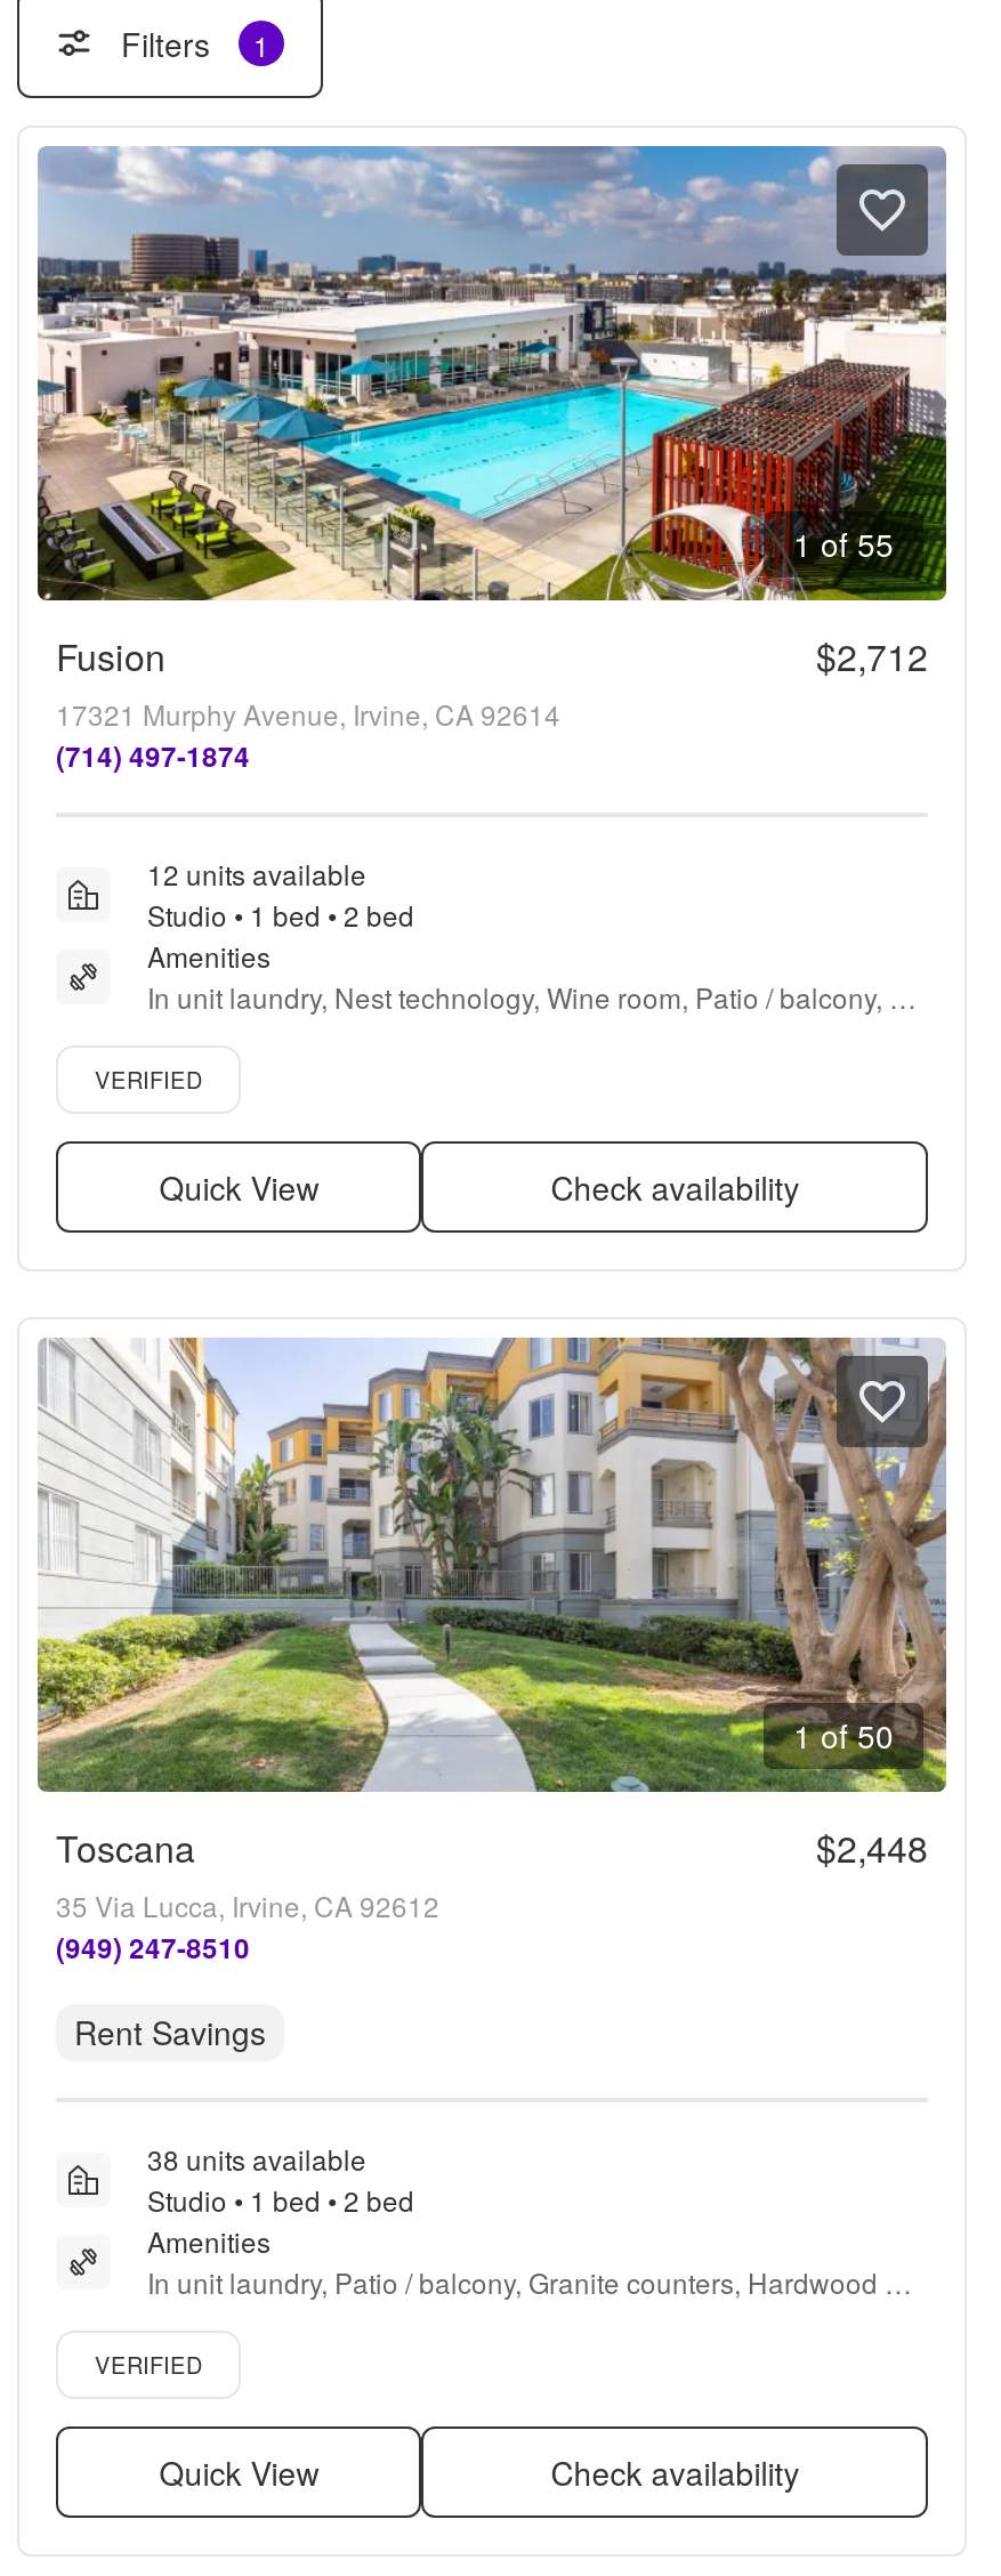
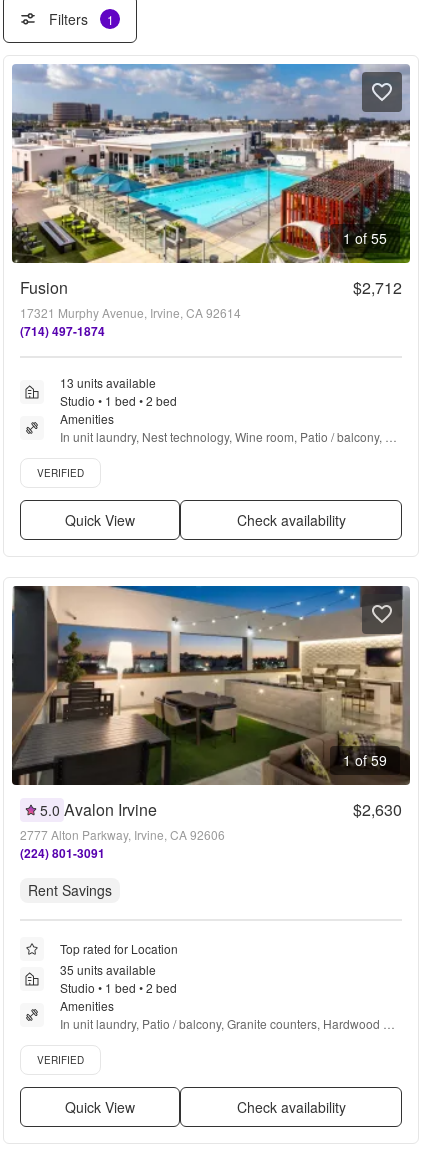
- 12 units available
+ 13 units available

- [image]
- 1 of 50
+ [image]
+ 1 of 59

- Toscana
- $2,448
- 35 Via Lucca, Irvine, CA 92612
- (949) 247-8510
+ 5.0 Avalon Irvine
+ $2,630
+ 2777 Alton Parkway, Irvine, CA 92606
+ (224) 801-3091

- 38 units available
+ Top rated for Location
+ 35 units available
